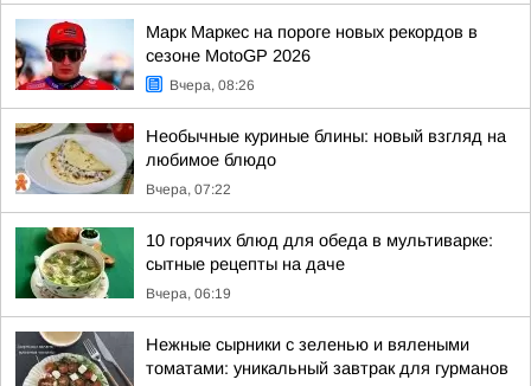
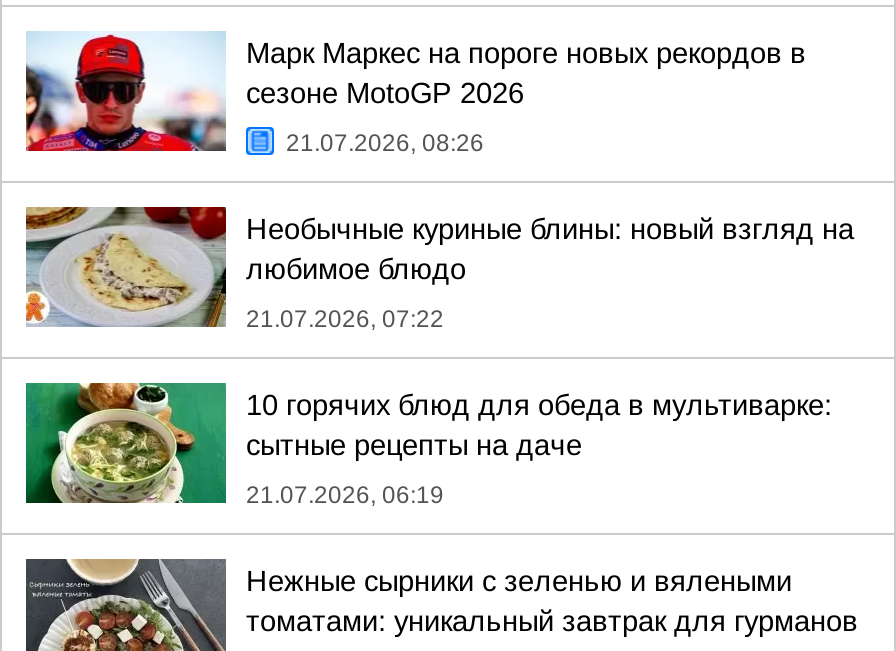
- Вчера, 08:26
+ 21.07.2026, 08:26

- Вчера, 07:22
+ 21.07.2026, 07:22

- Вчера, 06:19
+ 21.07.2026, 06:19
